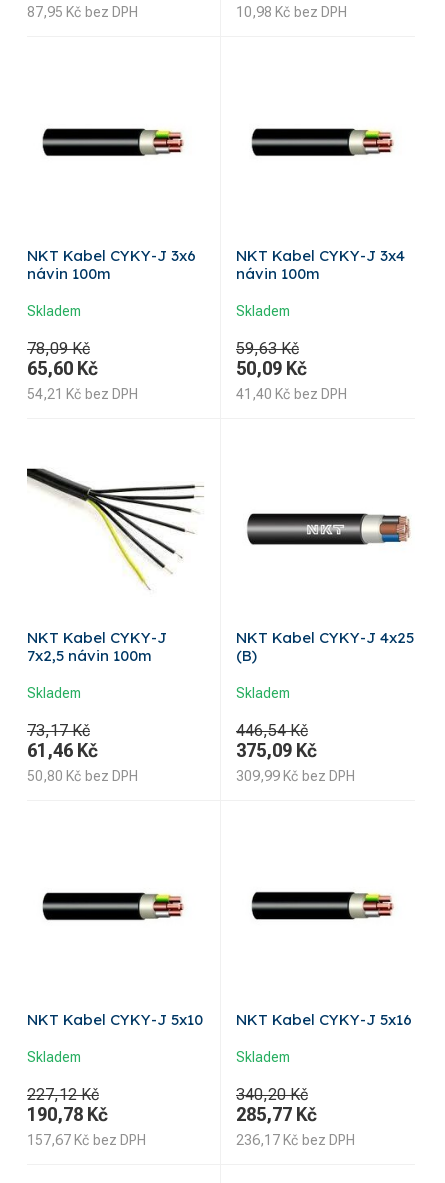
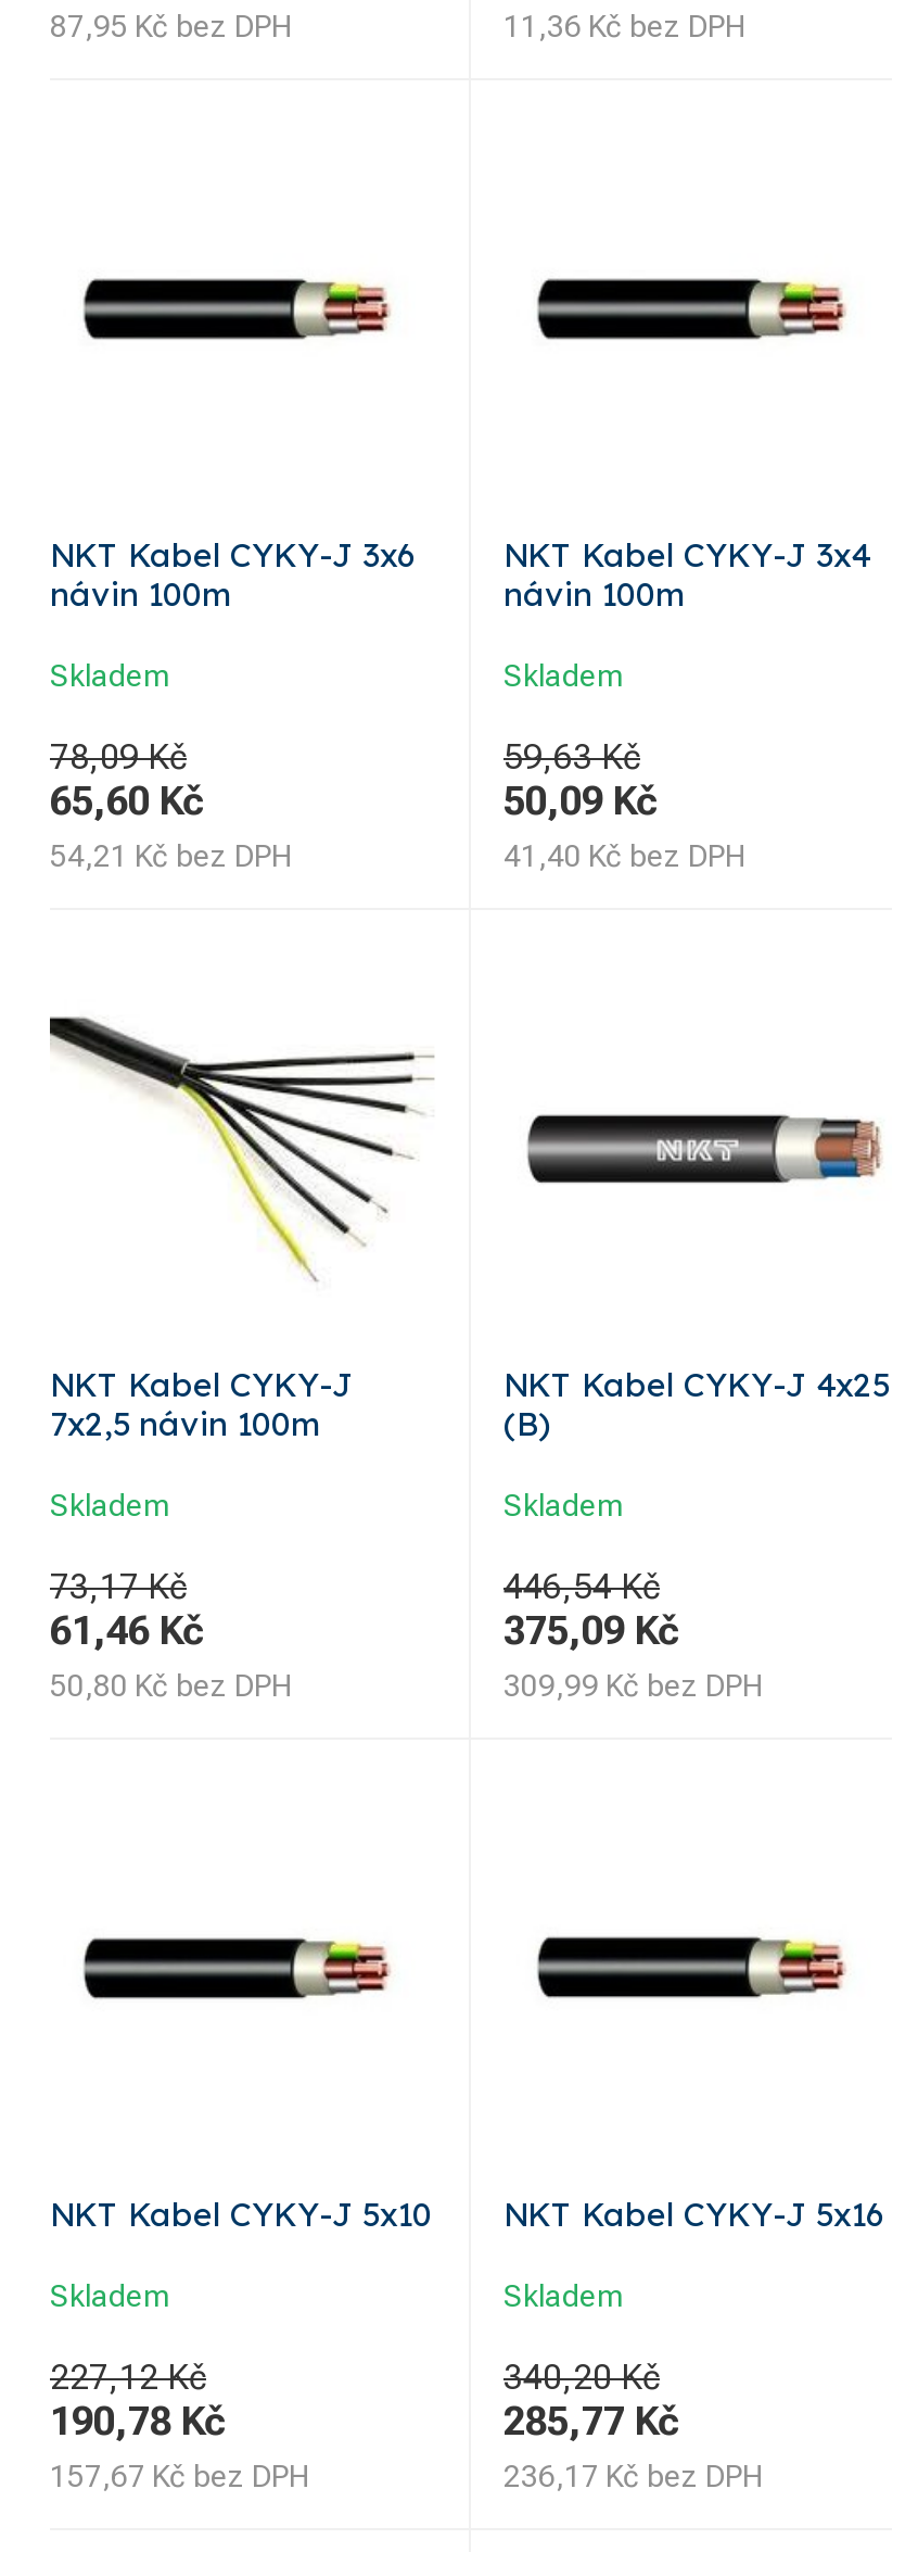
- 10,98 Kč bez DPH
+ 11,36 Kč bez DPH
